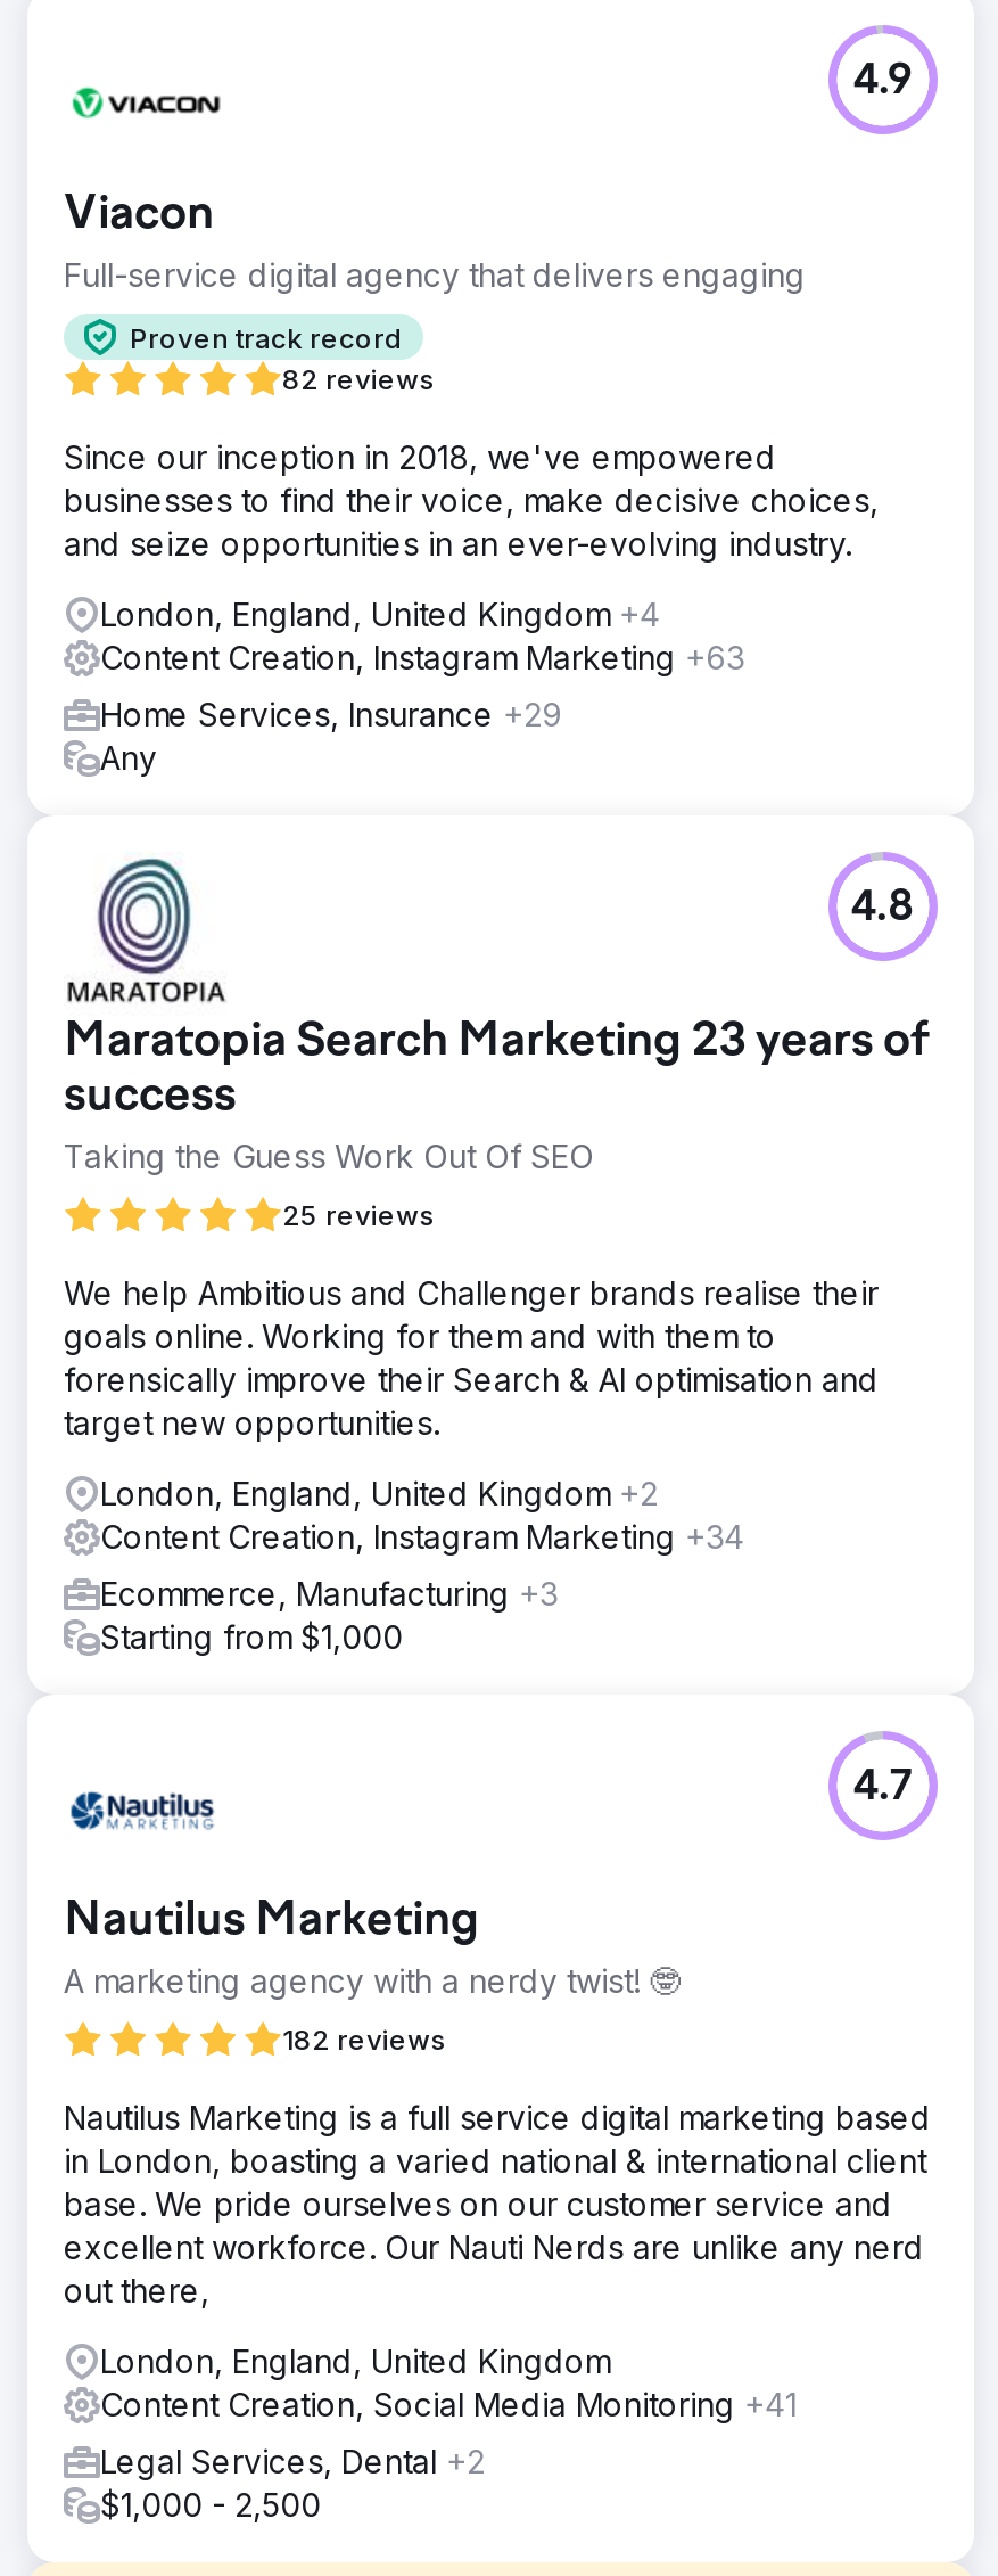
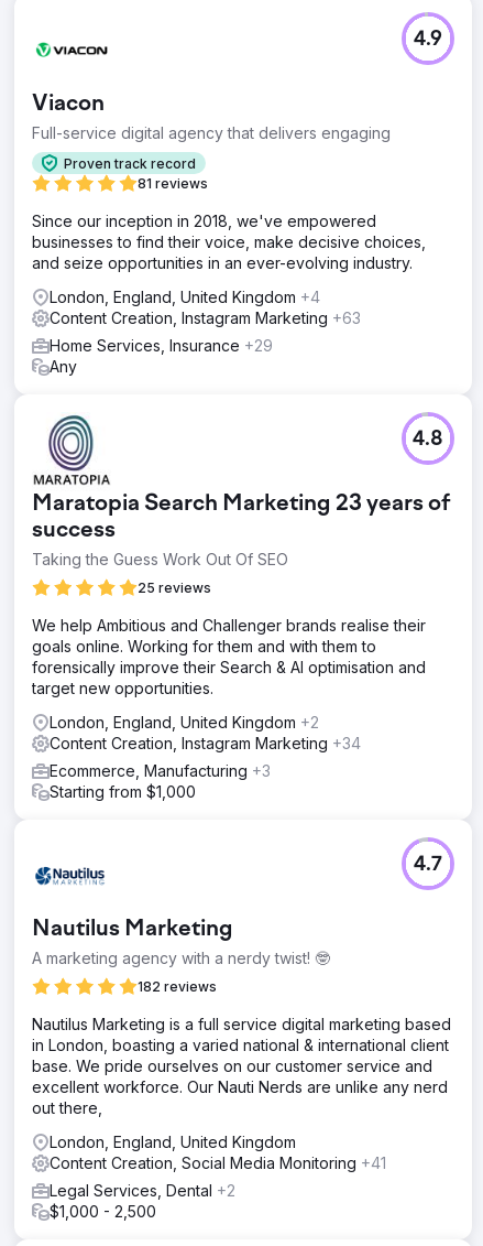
- 82 reviews
+ 81 reviews
